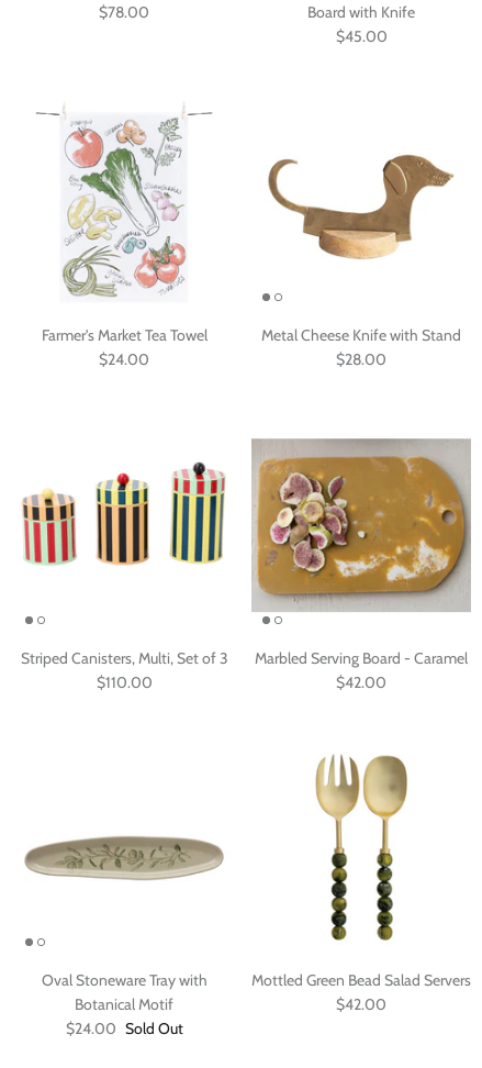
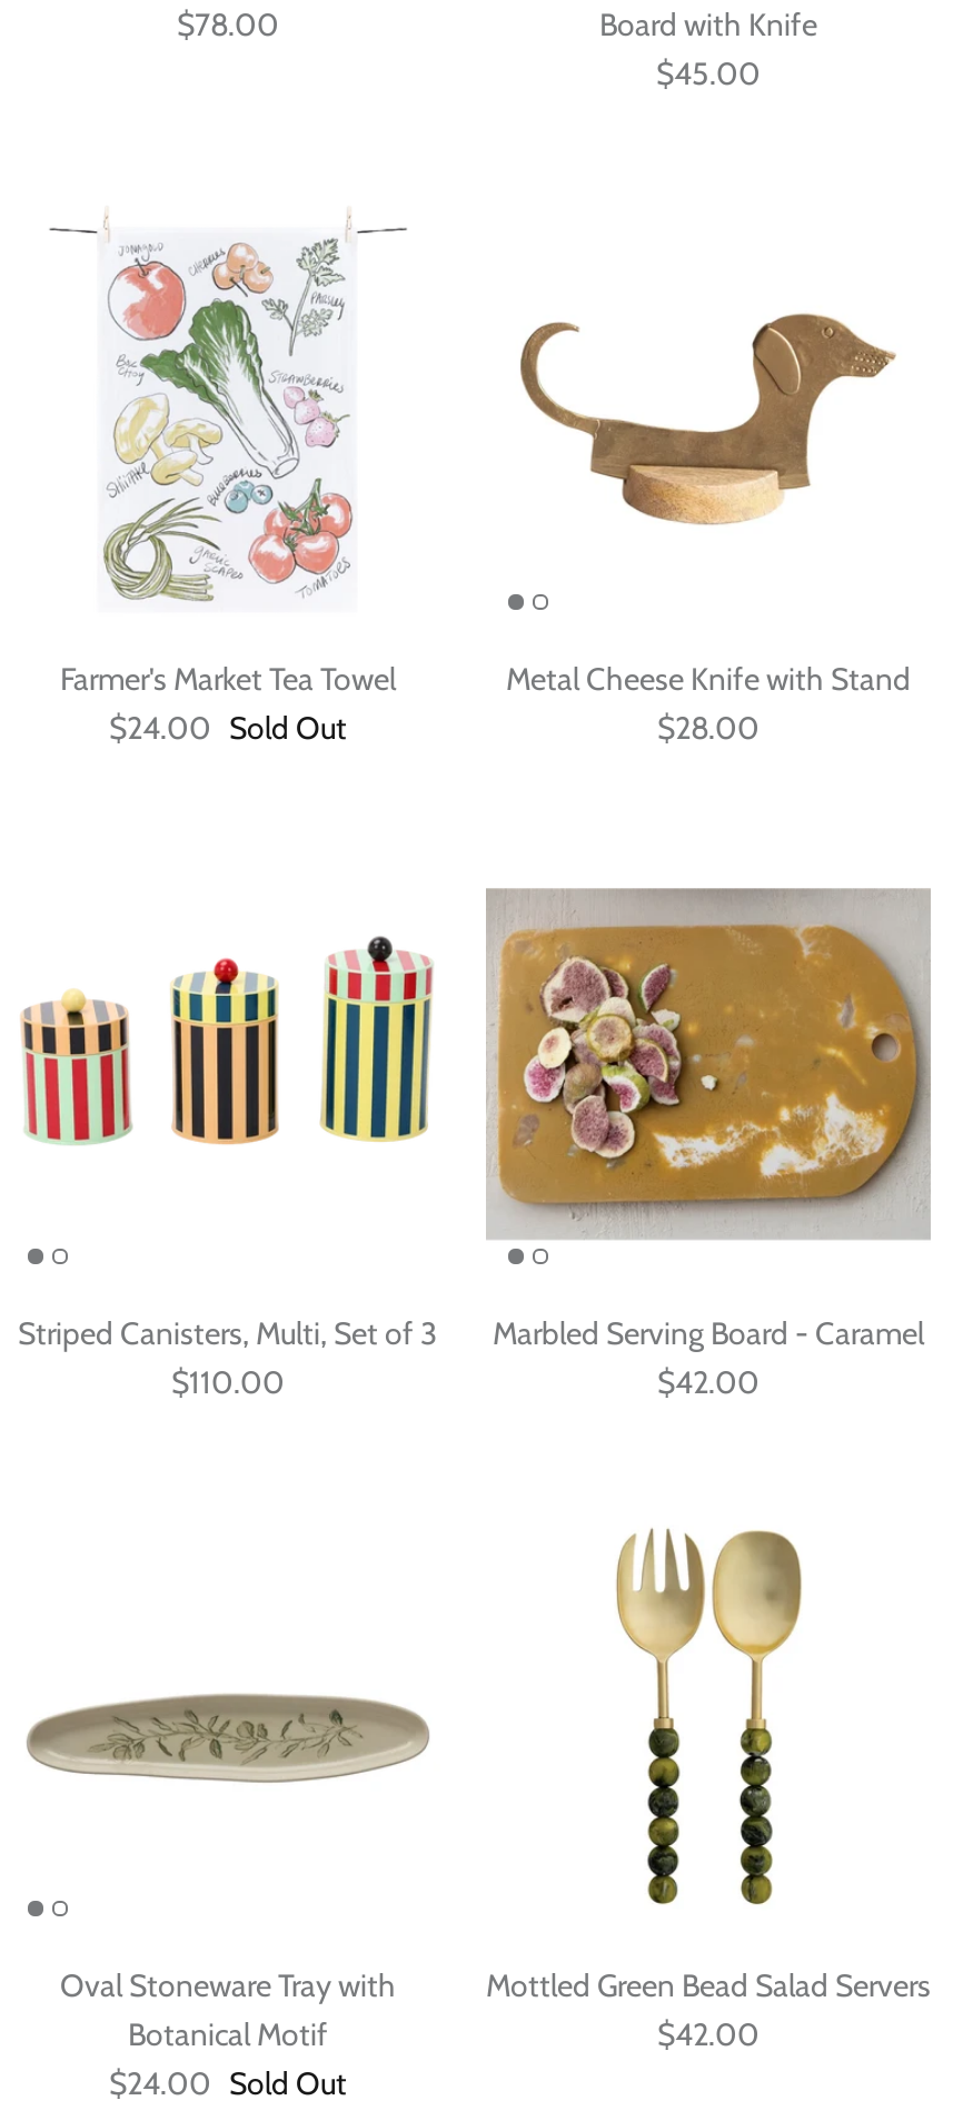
- $24.00
+ $24.00 Sold Out
